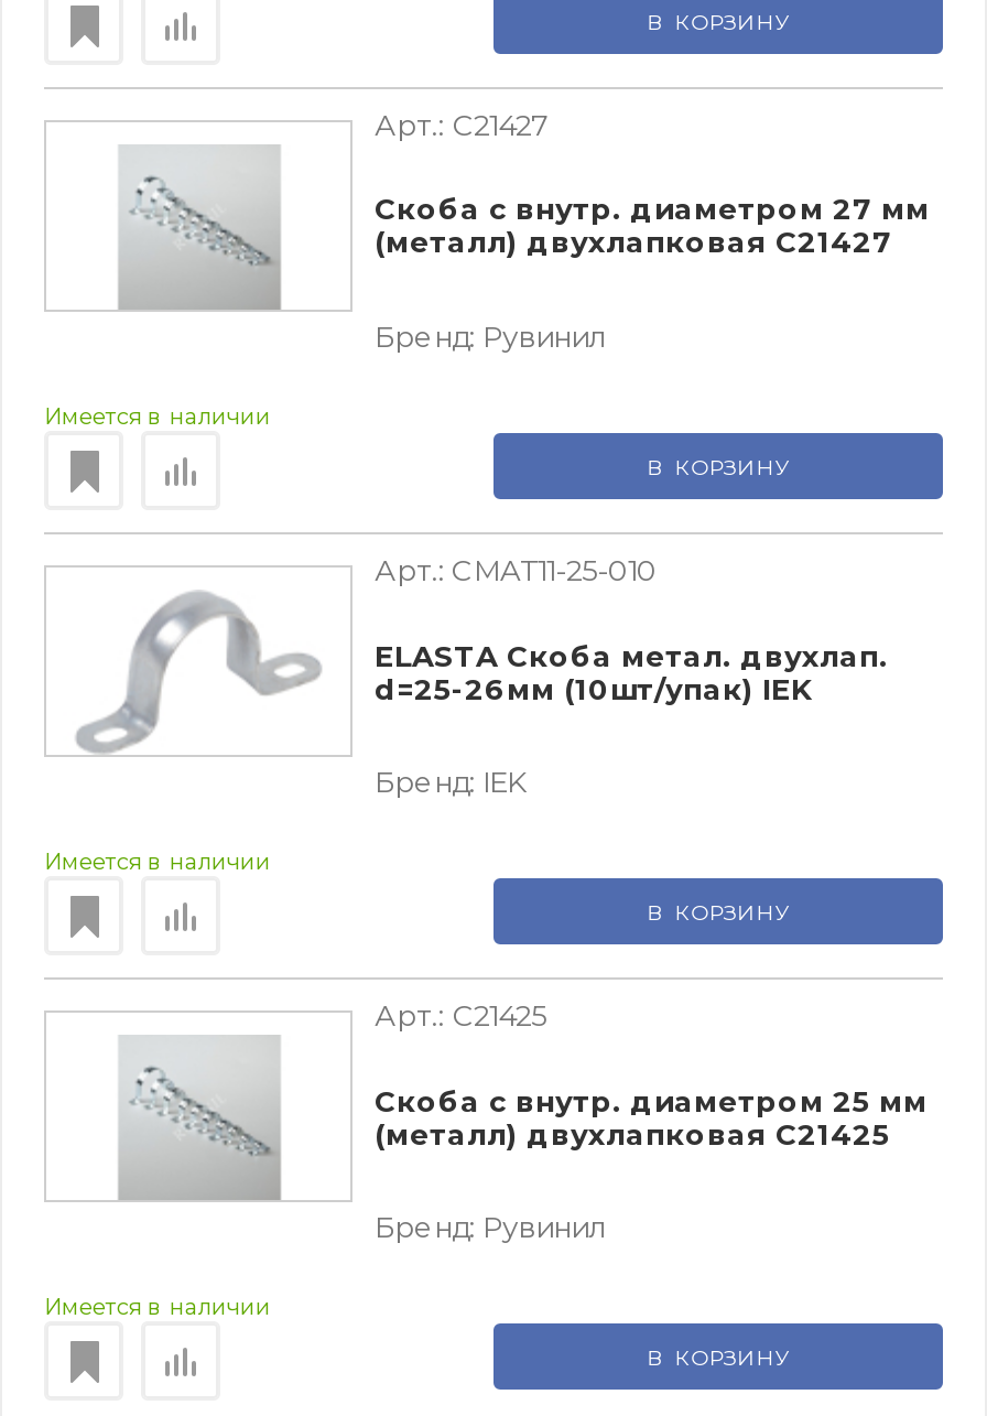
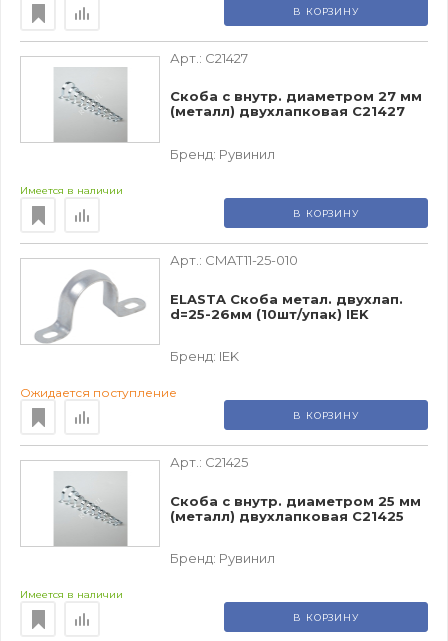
- Имеется в наличии
+ Ожидается поступление
